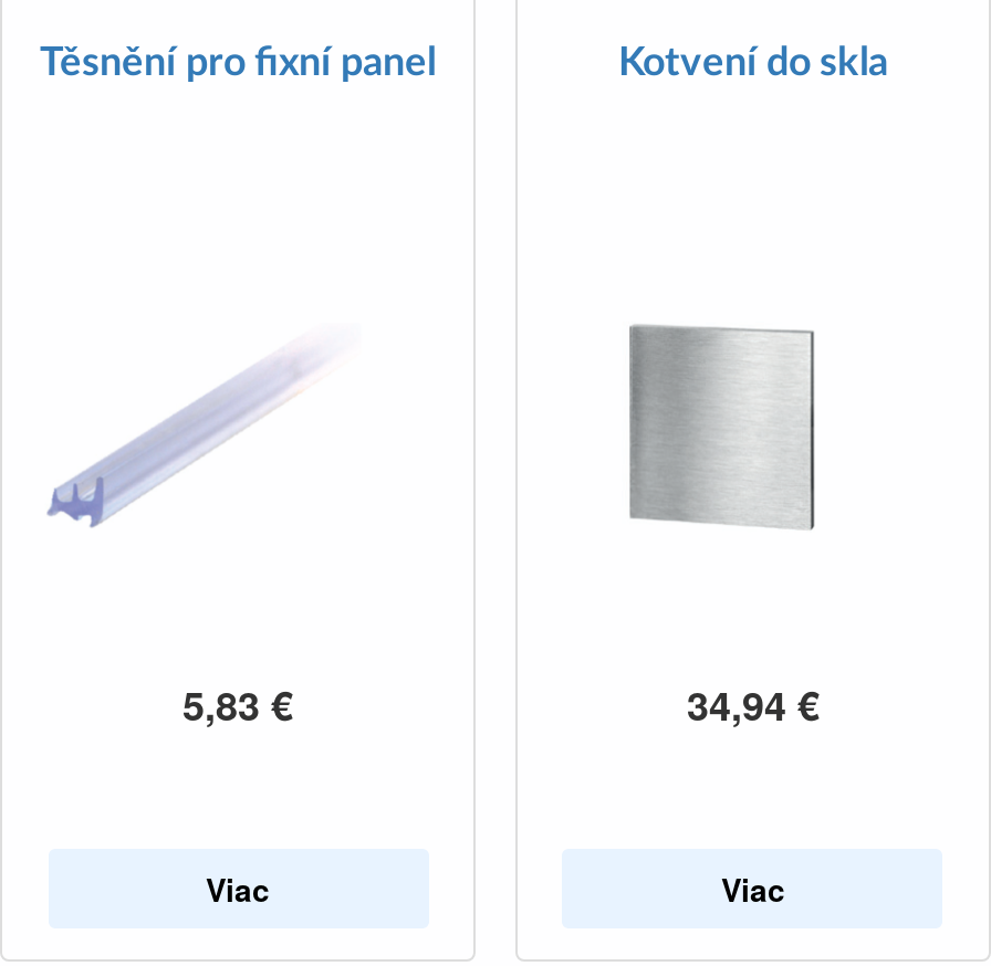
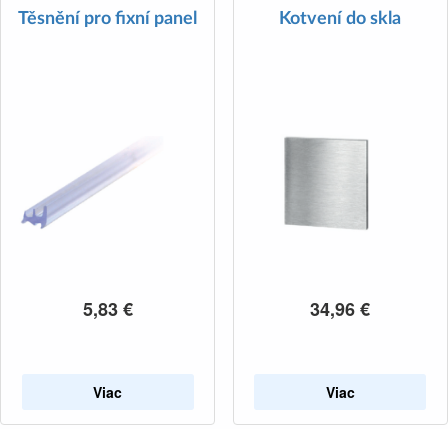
- 34,94 €
+ 34,96 €
